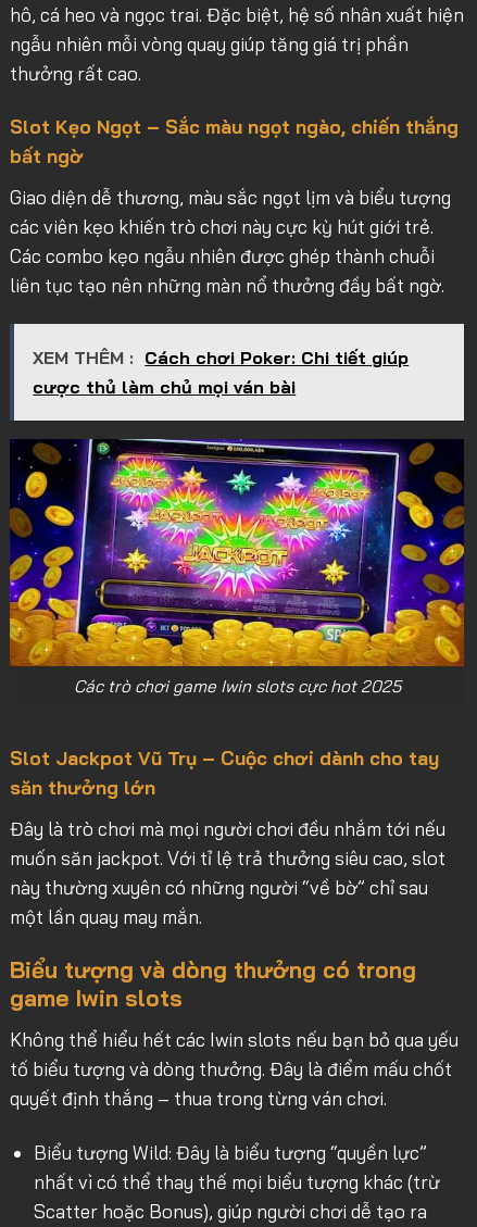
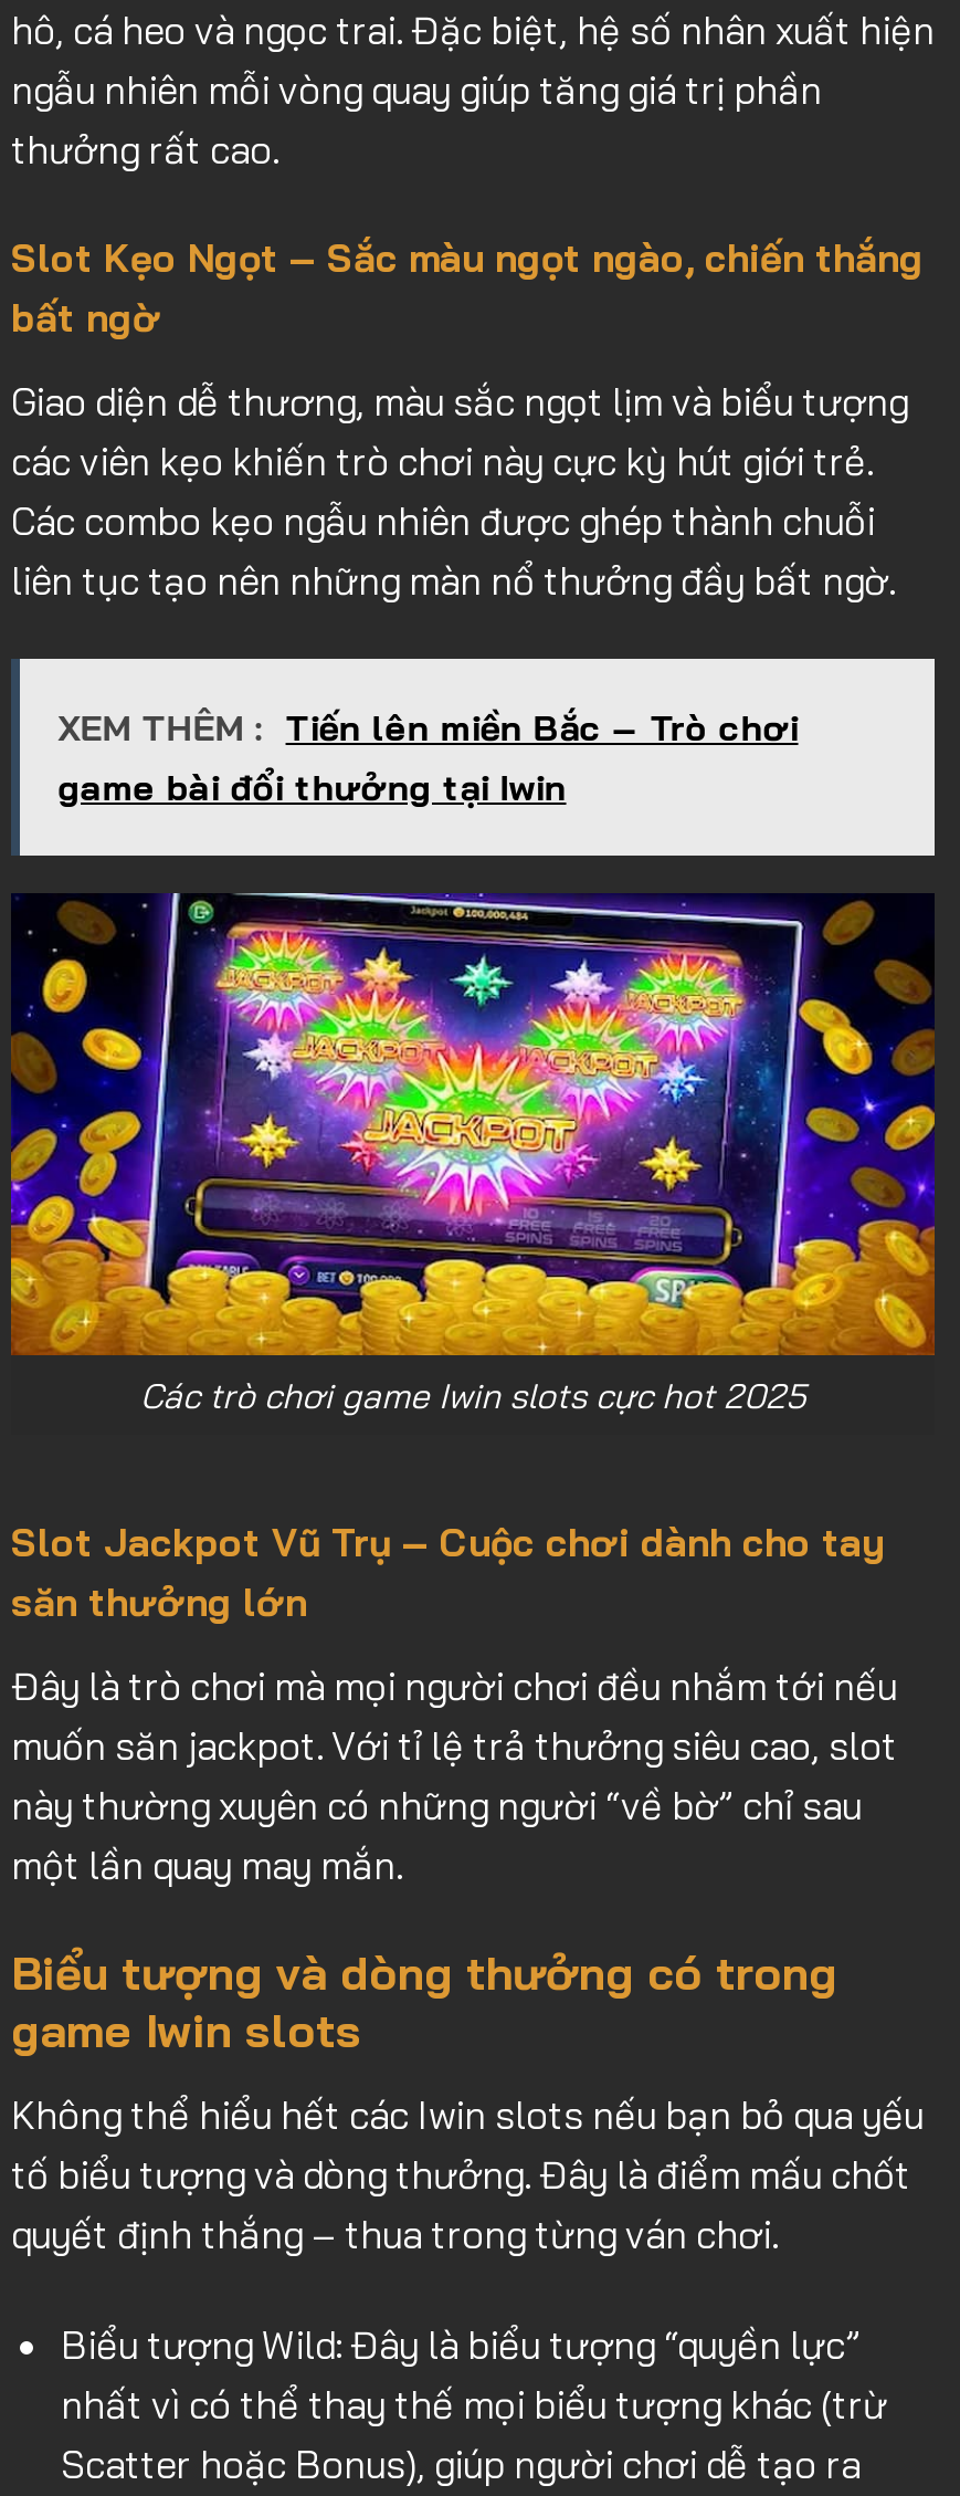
- XEM THÊM : Cách chơi Poker: Chi tiết giúp
- cược thủ làm chủ mọi ván bài
+ XEM THÊM : Tiến lên miền Bắc – Trò chơi
+ game bài đổi thưởng tại Iwin
